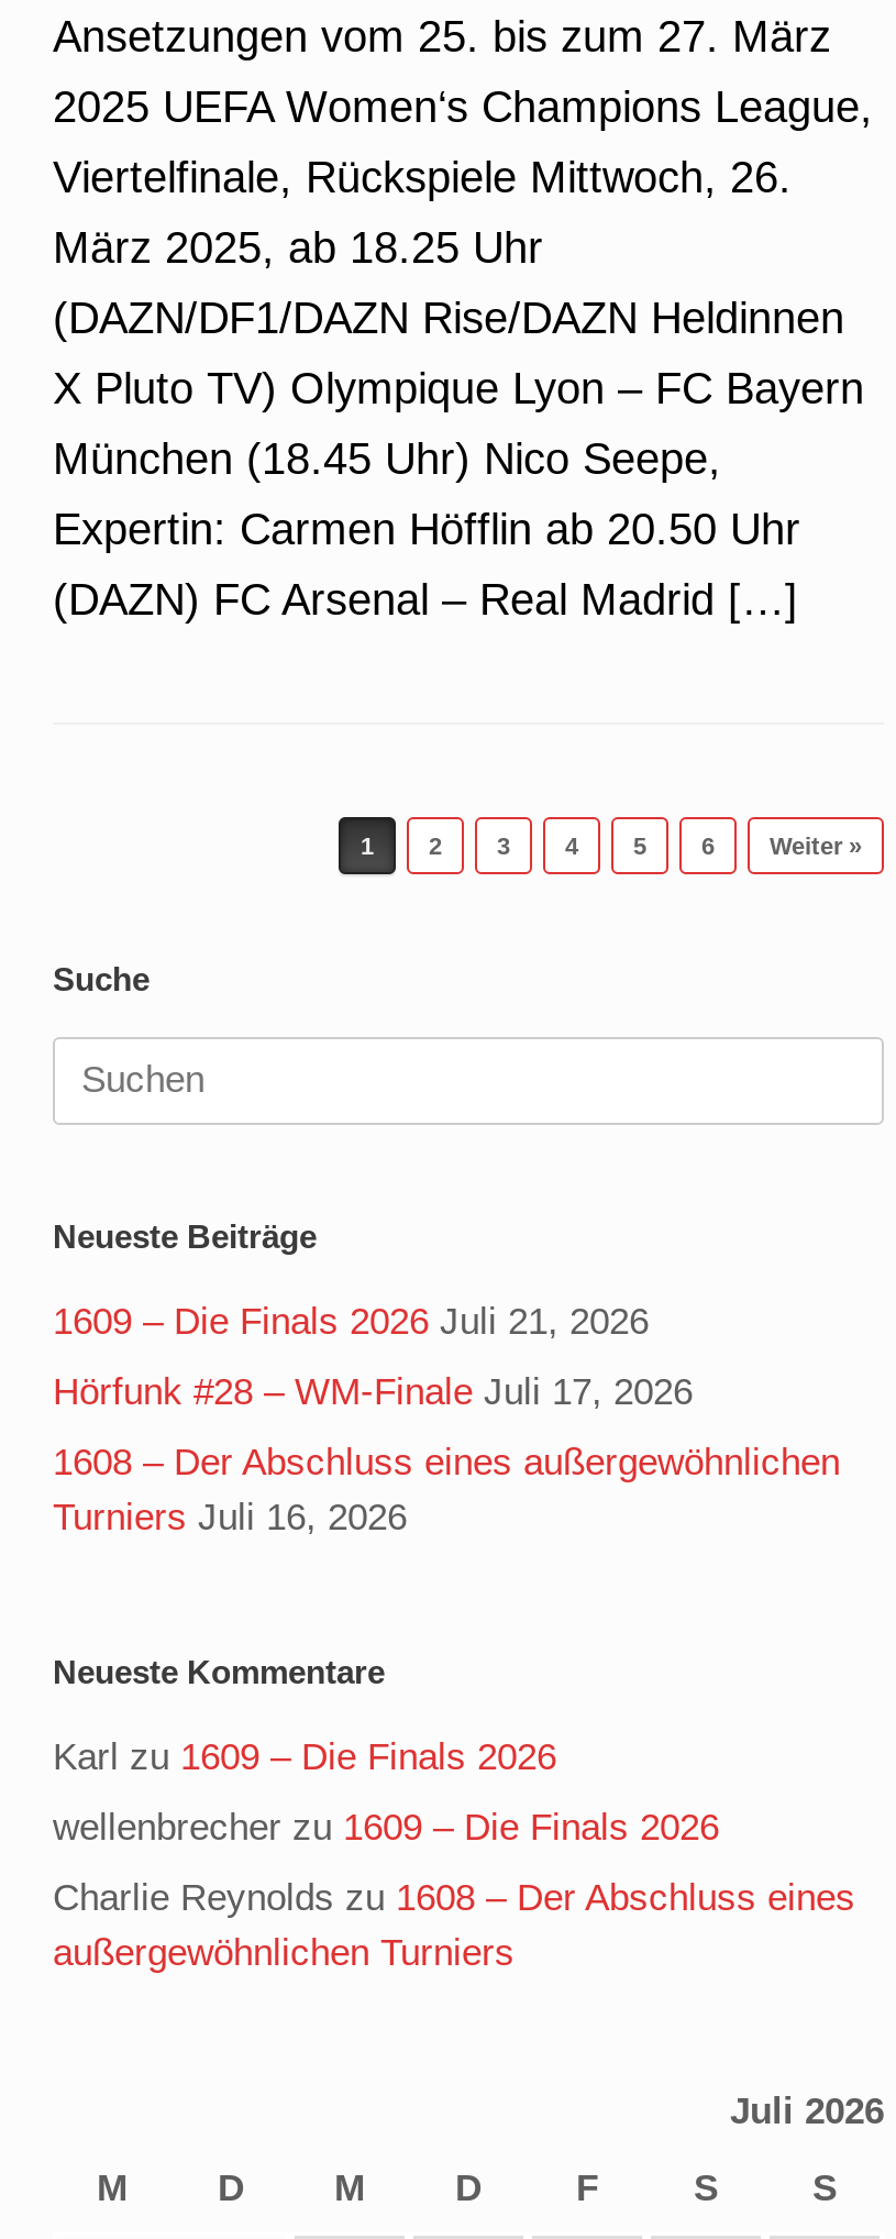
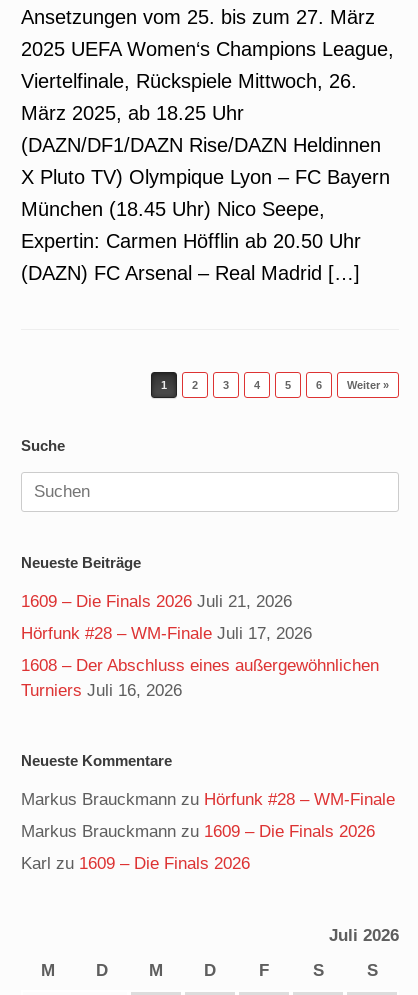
+ Markus Brauckmann zu Hörfunk #28 – WM-Finale
+ Markus Brauckmann zu 1609 – Die Finals 2026

moved down: Karl zu 1609 – Die Finals 2026

- wellenbrecher zu 1609 – Die Finals 2026
- Charlie Reynolds zu 1608 – Der Abschluss eines
- außergewöhnlichen Turniers
